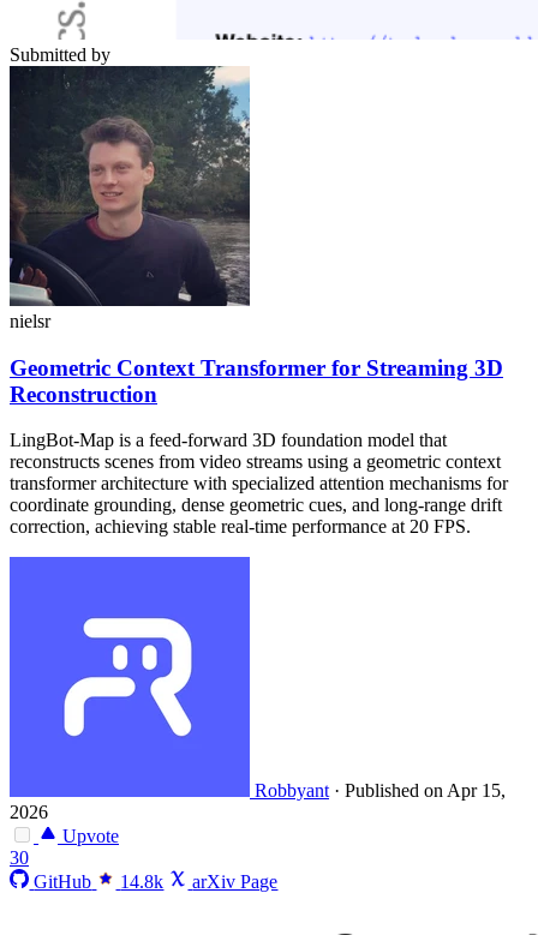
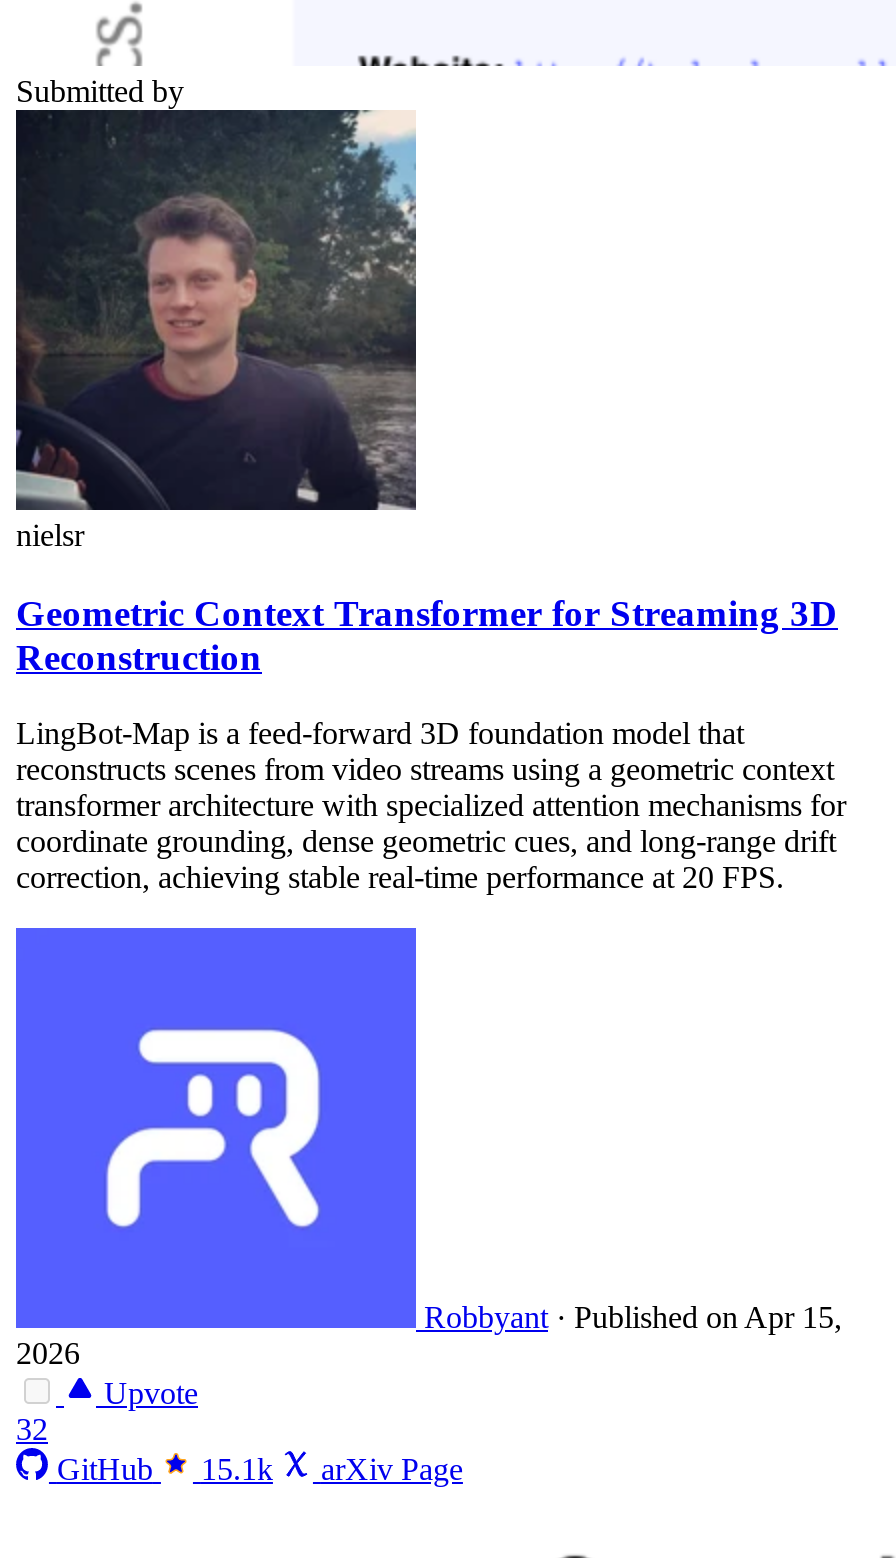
- 30
+ 32

- GitHub 14.8k arXiv Page
+ GitHub 15.1k arXiv Page
